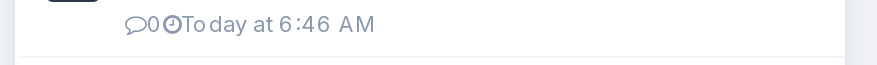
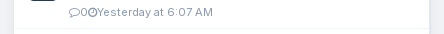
- Today at 6:46 AM
+ Yesterday at 6:07 AM
